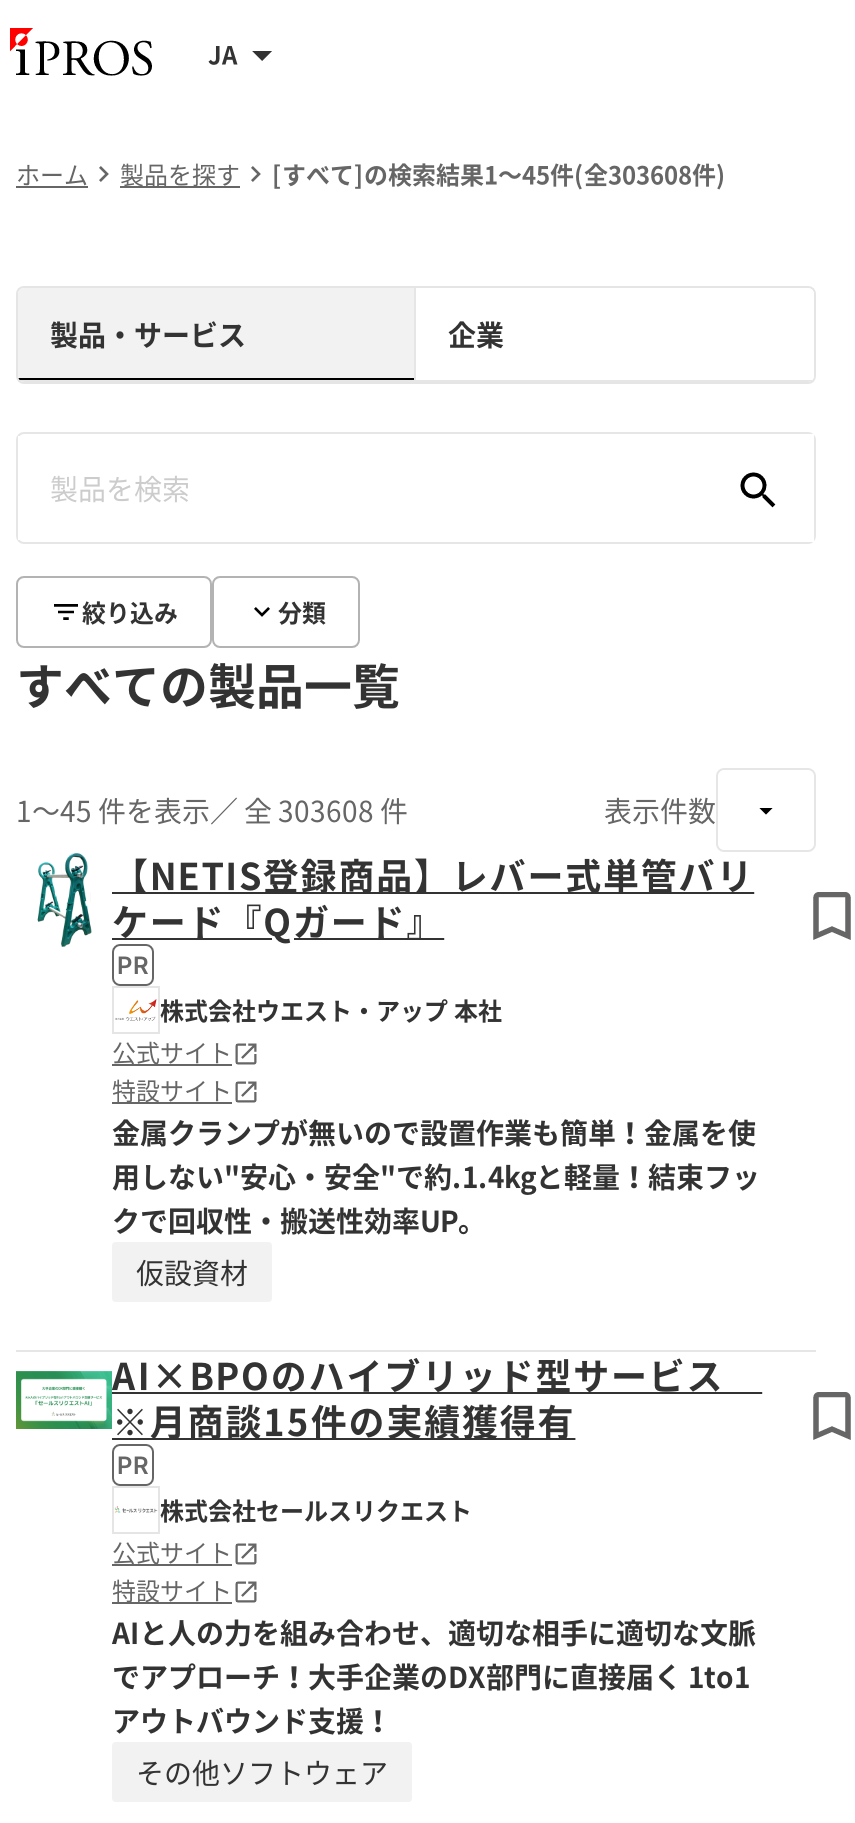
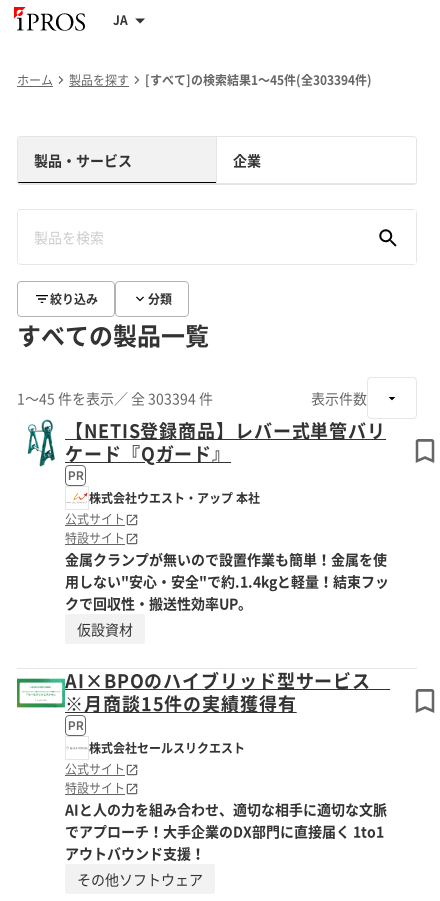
- [すべて]の検索結果1～45件(全303608件)
+ [すべて]の検索結果1～45件(全303394件)

- 1～45 件を表示／ 全 303608 件
+ 1～45 件を表示／ 全 303394 件
